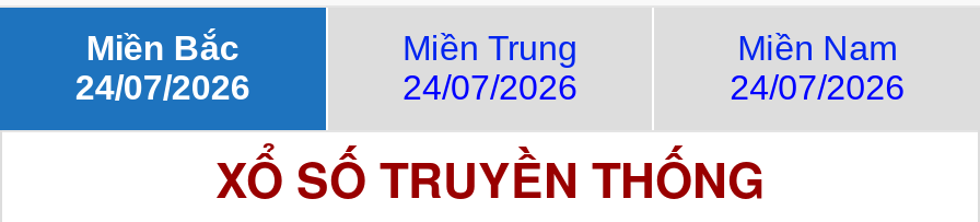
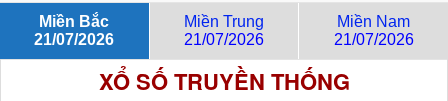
- 24/07/2026
+ 21/07/2026

- 24/07/2026
+ 21/07/2026

- 24/07/2026
+ 21/07/2026
